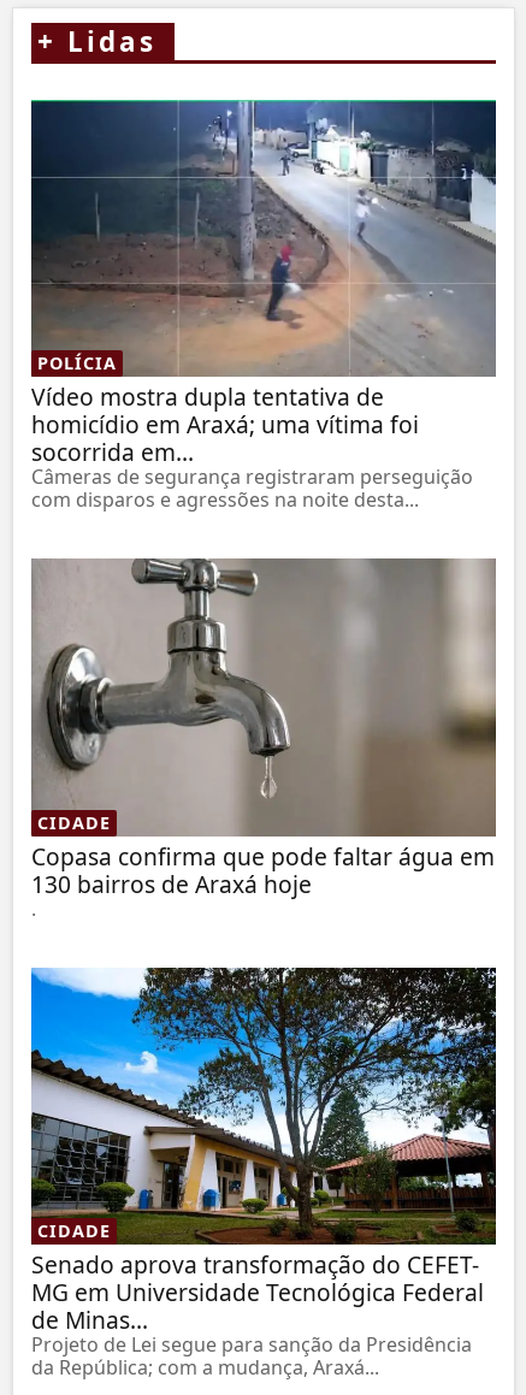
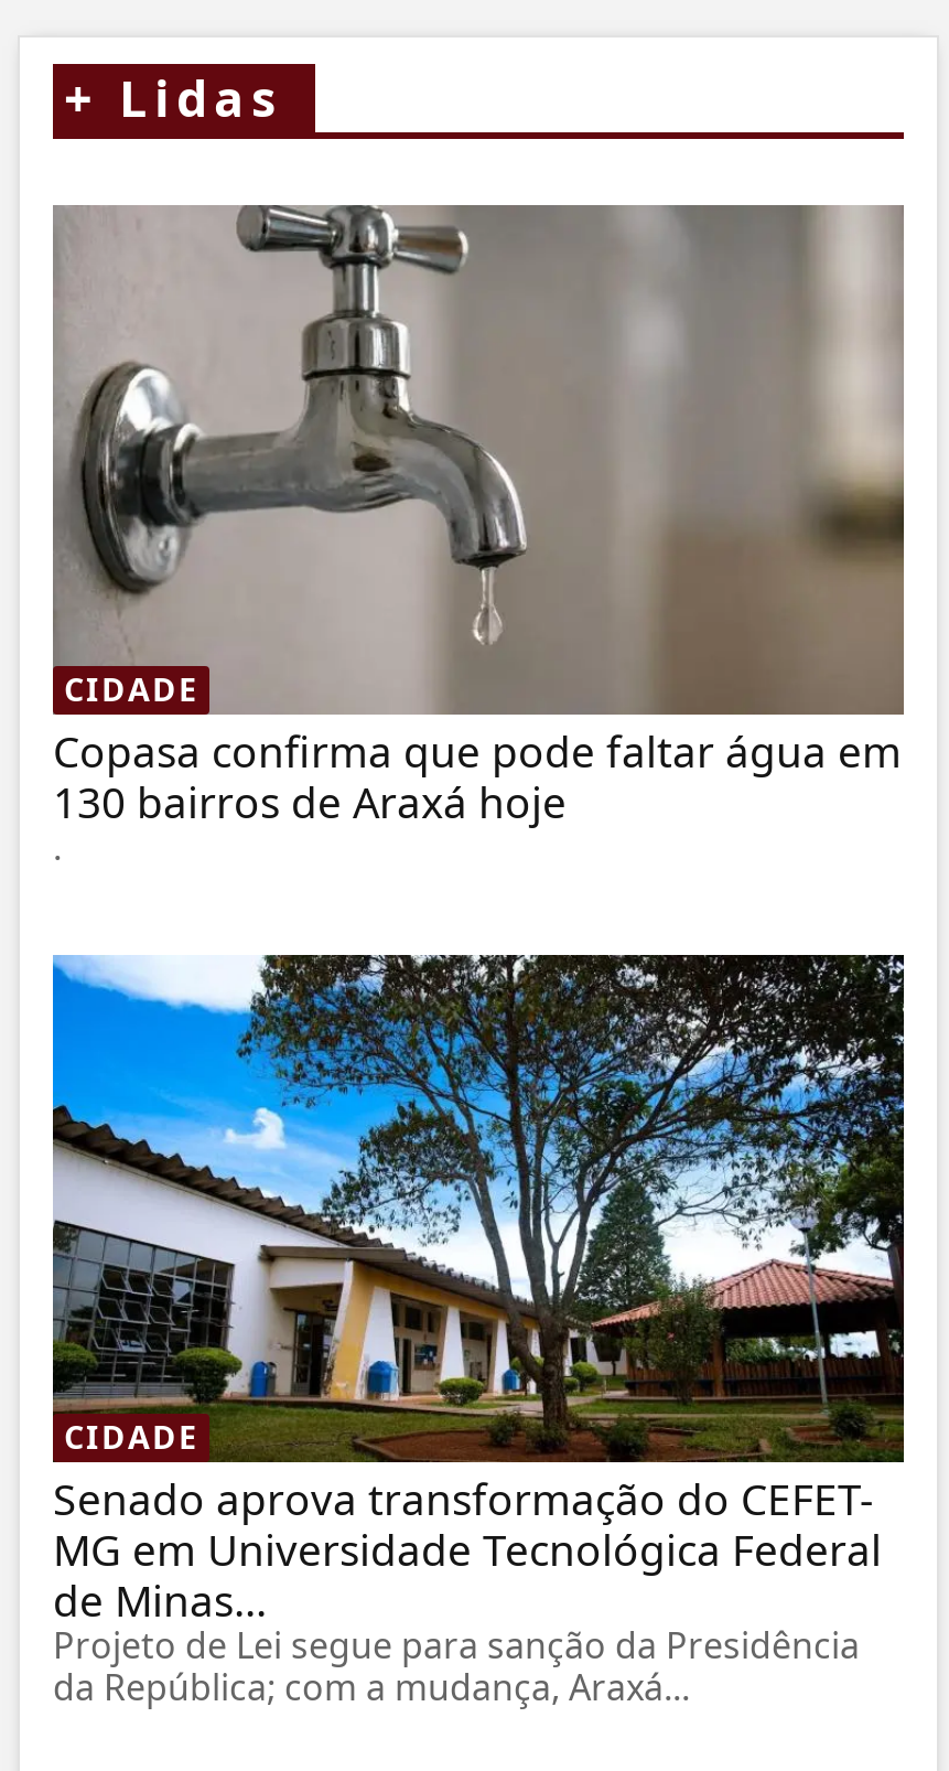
- [image]
- POLÍCIA
- Vídeo mostra dupla tentativa de
- homicídio em Araxá; uma vítima foi
- socorrida em...
- Câmeras de segurança registraram perseguição
- com disparos e agressões na noite desta...
